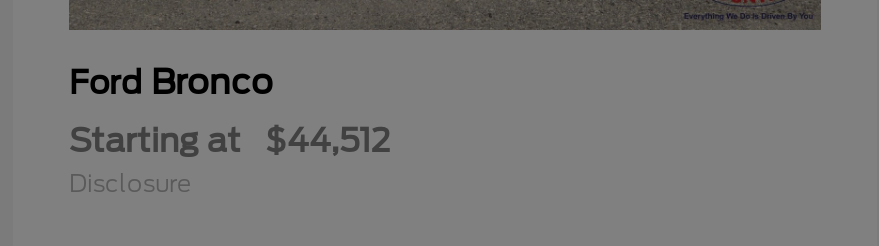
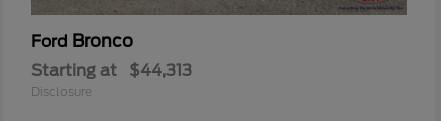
- Starting at $44,512
+ Starting at $44,313
